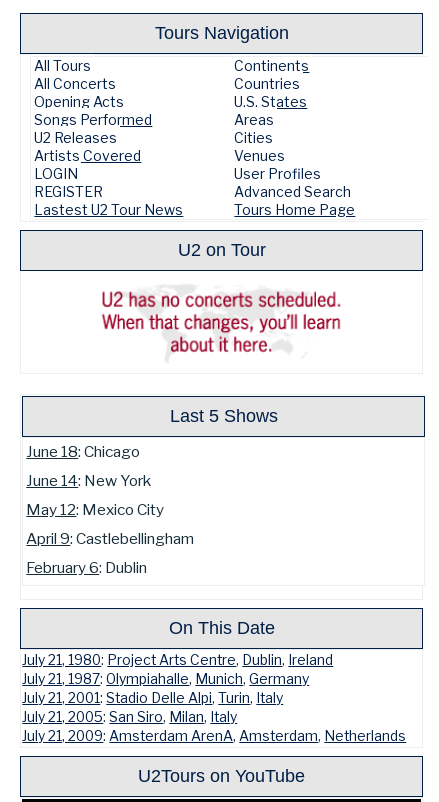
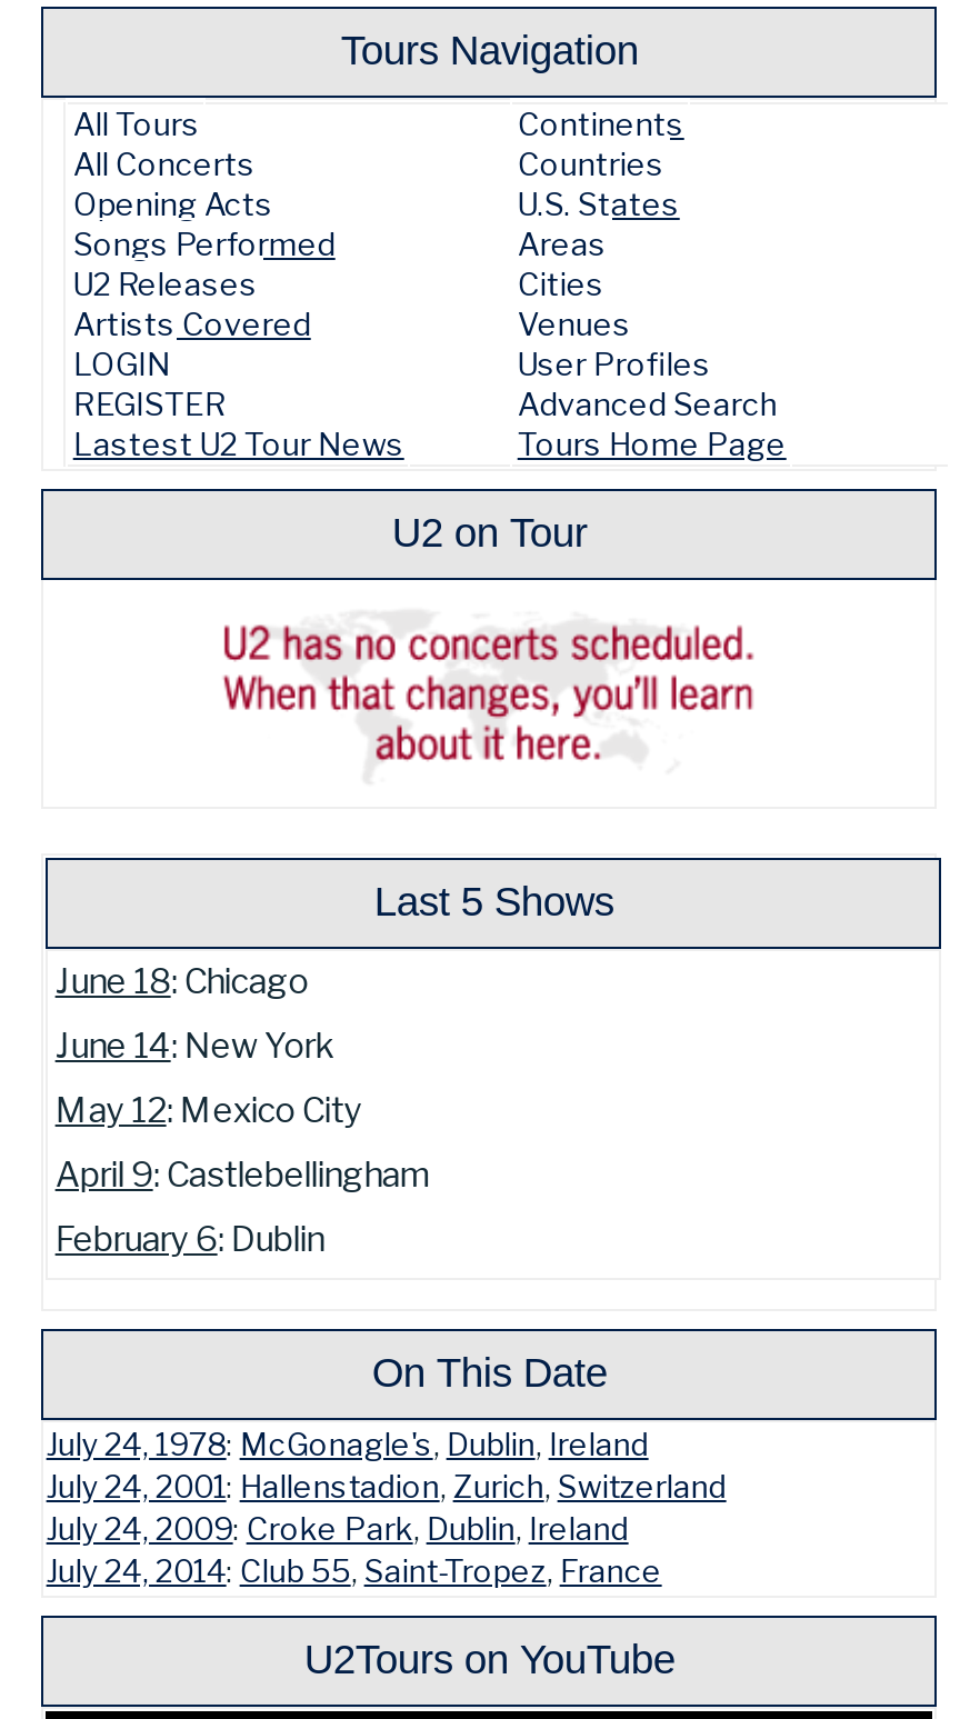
- July 21, 1980: Project Arts Centre, Dublin, Ireland
- July 21, 1987: Olympiahalle, Munich, Germany
- July 21, 2001: Stadio Delle Alpi, Turin, Italy
- July 21, 2005: San Siro, Milan, Italy
- July 21, 2009: Amsterdam ArenA, Amsterdam, Netherlands
+ July 24, 1978: McGonagle's, Dublin, Ireland
+ July 24, 2001: Hallenstadion, Zurich, Switzerland
+ July 24, 2009: Croke Park, Dublin, Ireland
+ July 24, 2014: Club 55, Saint-Tropez, France
